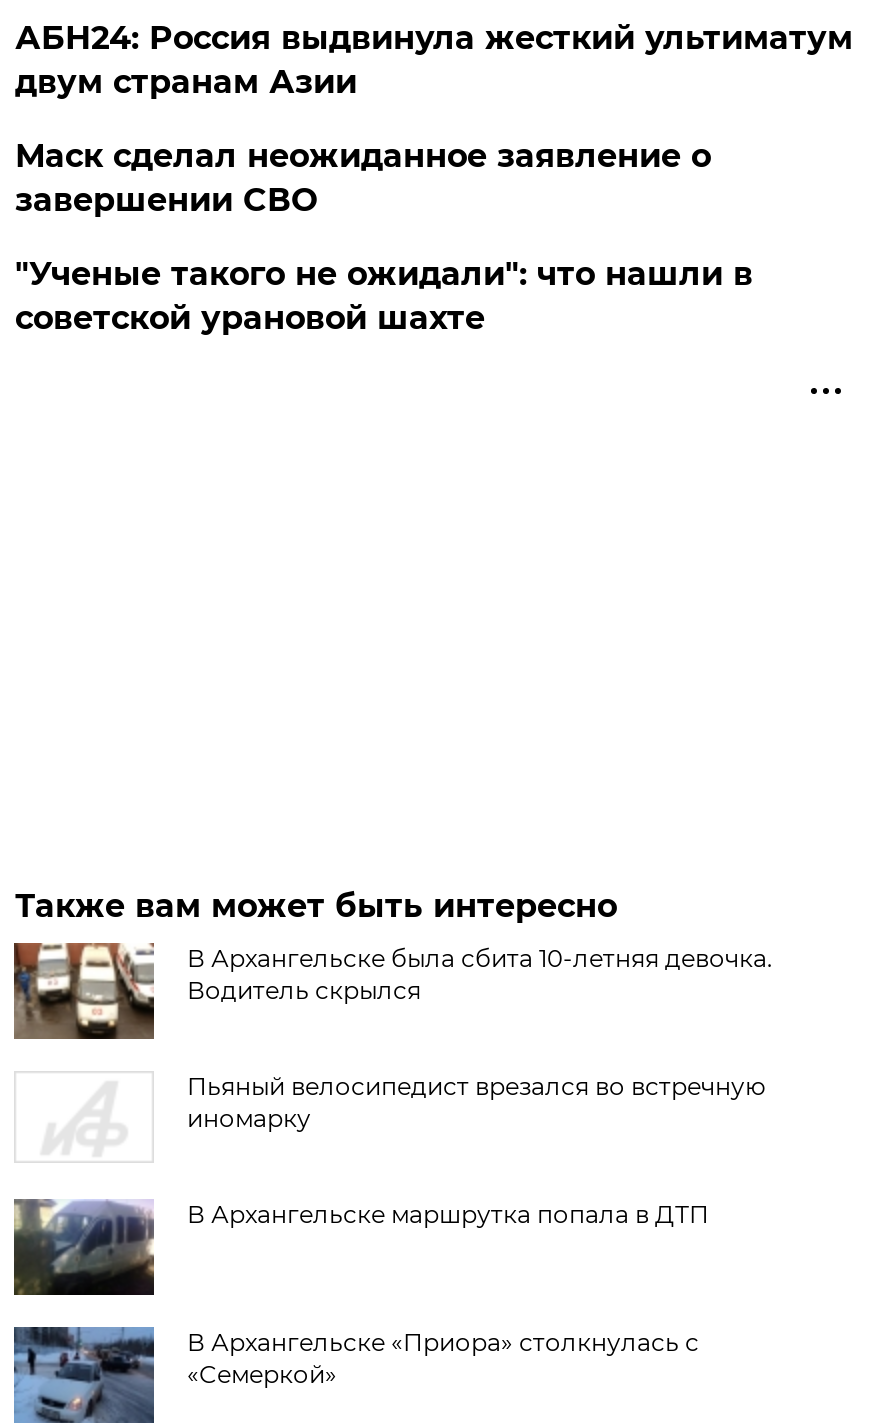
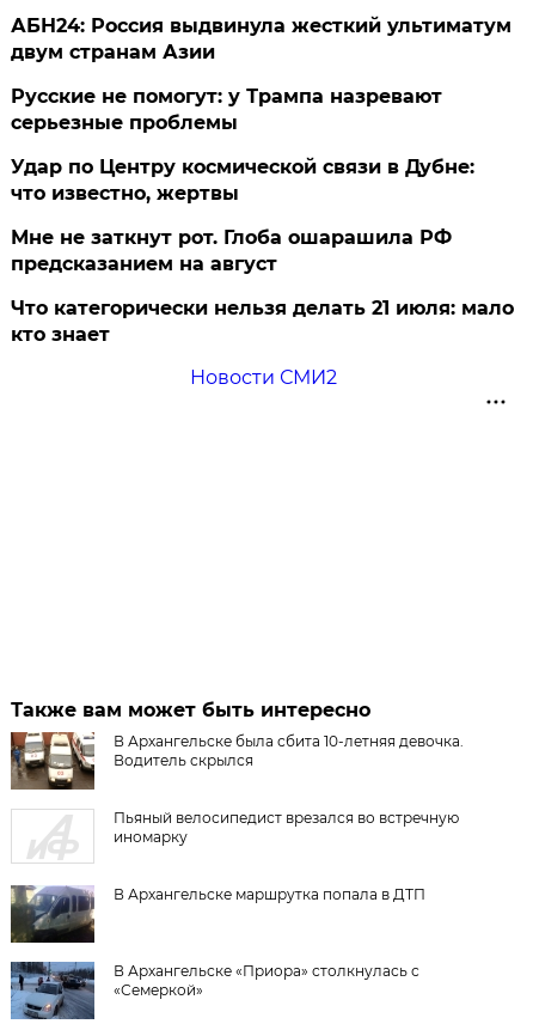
- Маск сделал неожиданное заявление о
- завершении СВО
- "Ученые такого не ожидали": что нашли в
- советской урановой шахте
+ Русские не помогут: у Трампа назревают
+ серьезные проблемы
+ Удар по Центру космической связи в Дубне:
+ что известно, жертвы
+ Мне не заткнут рот. Глоба ошарашила РФ
+ предсказанием на август
+ Что категорически нельзя делать 21 июля: мало
+ кто знает
+ Новости СМИ2
